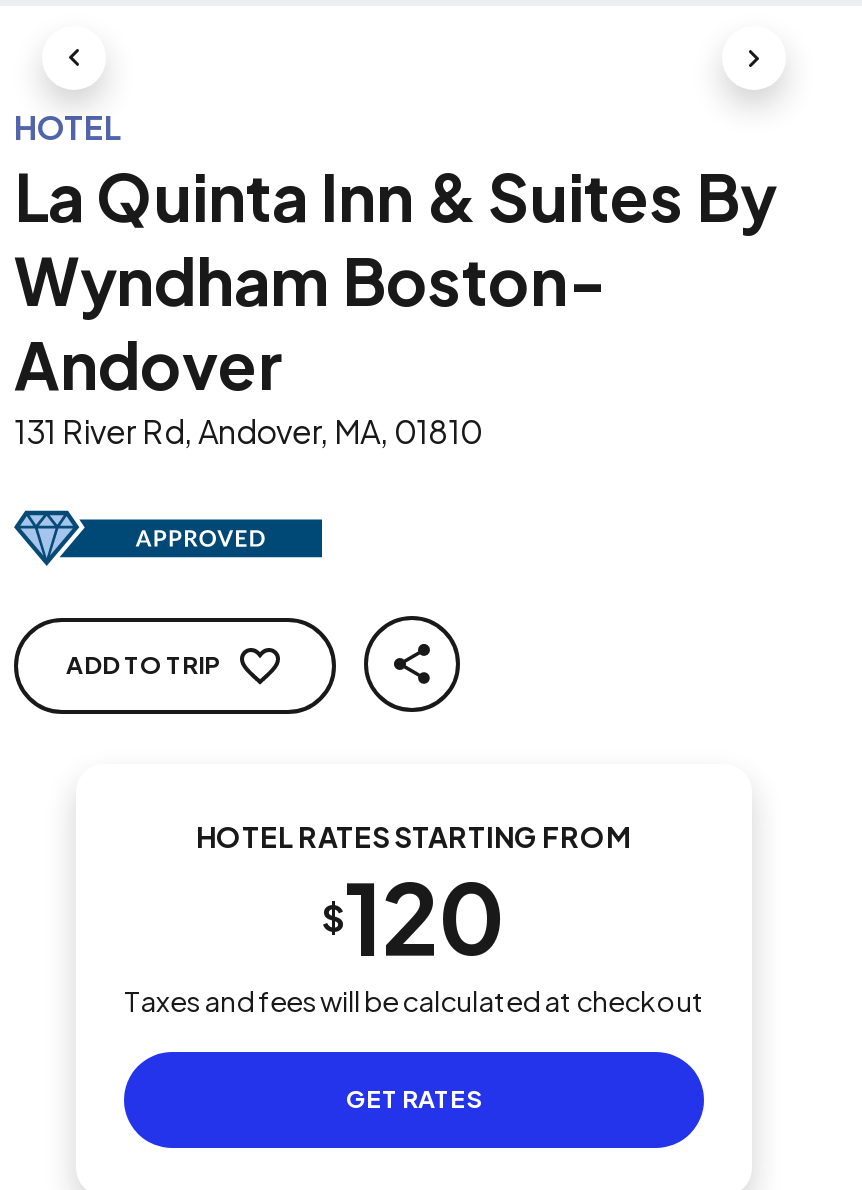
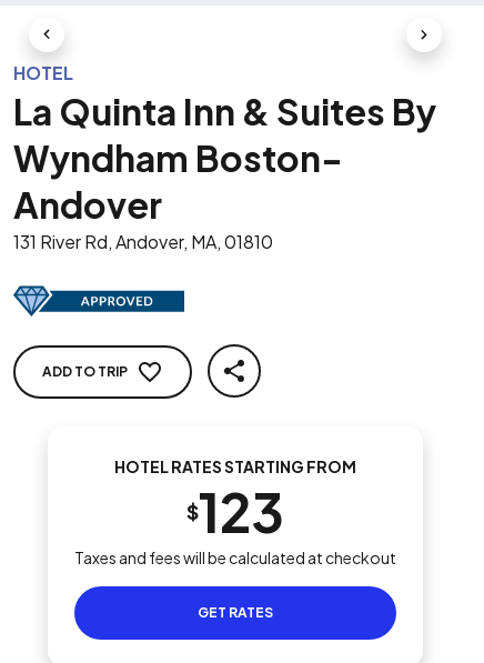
- $120
+ $123
